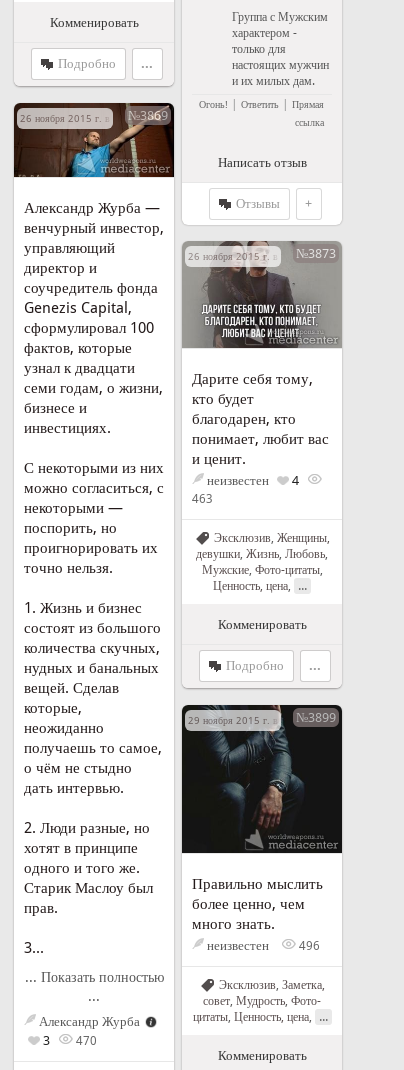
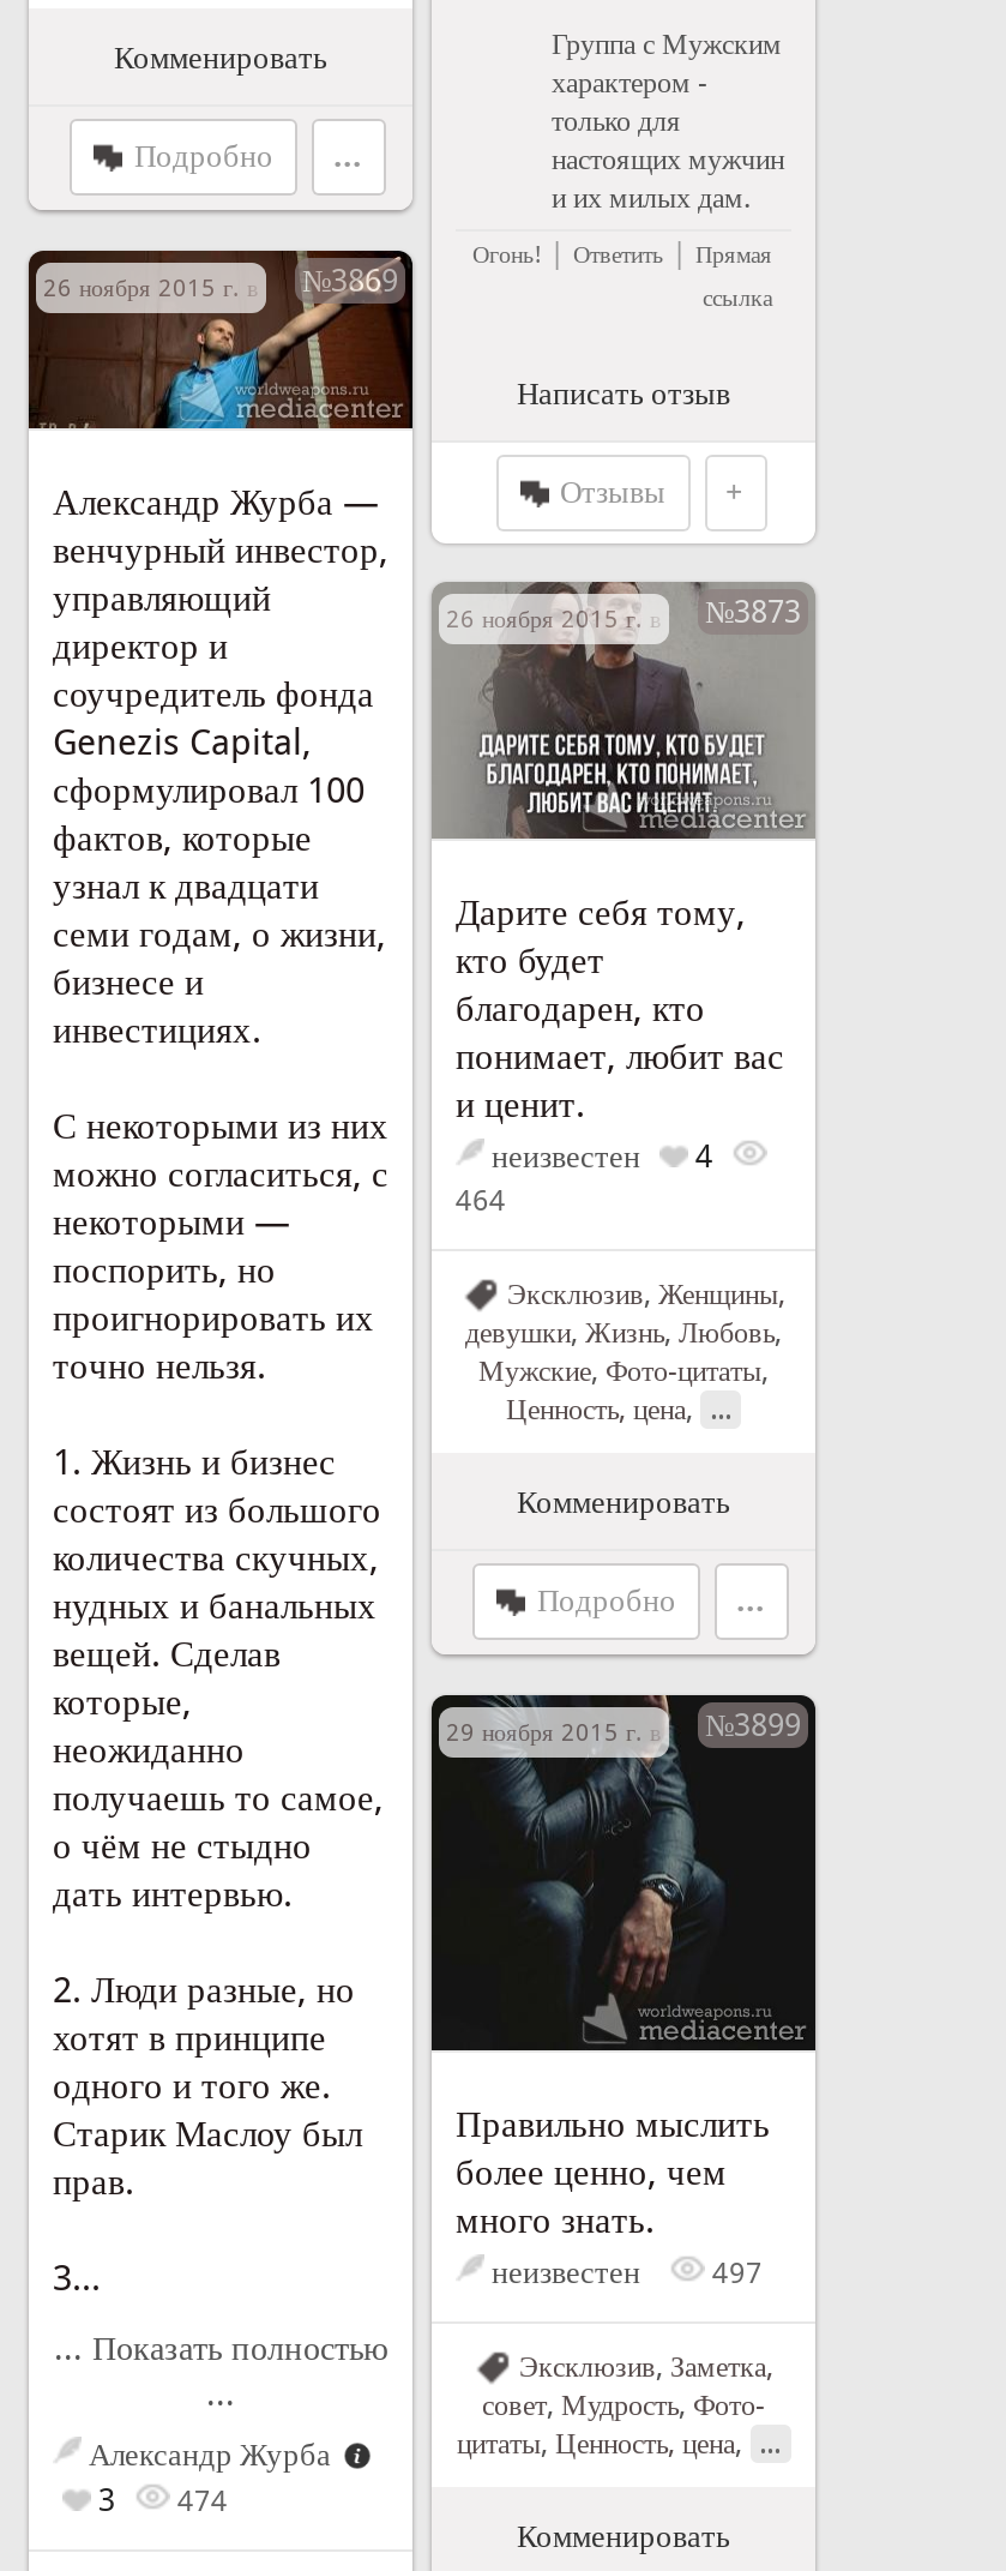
- 463
+ 464

- неизвестен 496
+ неизвестен 497

- 3 470
+ 3 474
